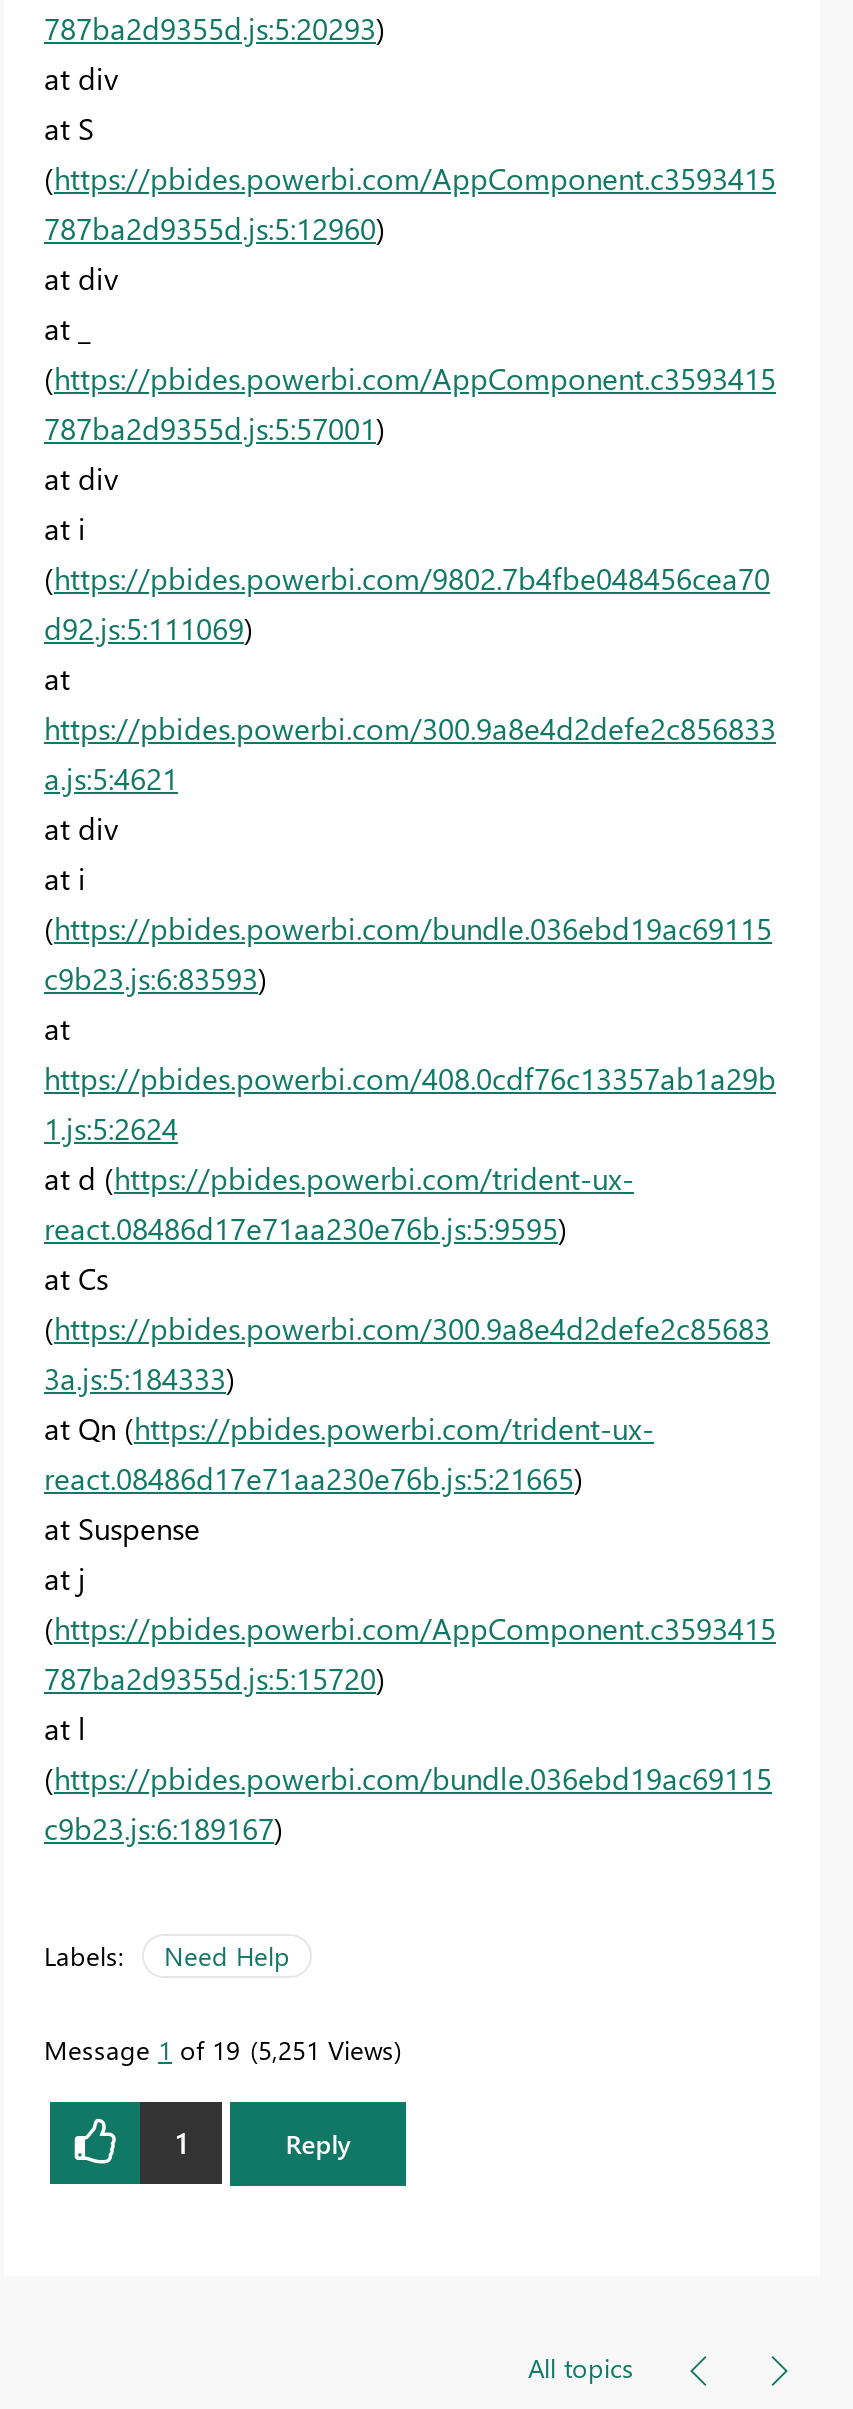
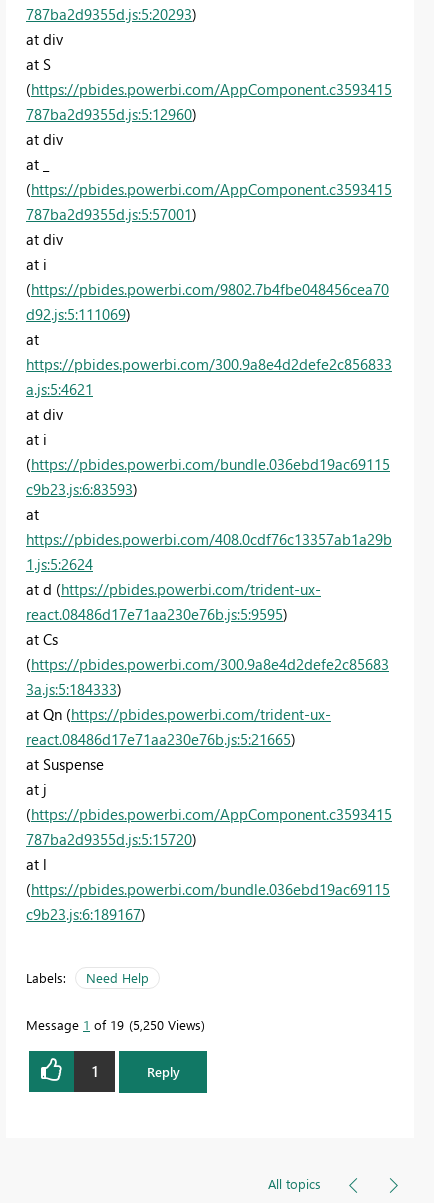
- Message 1 of 19 5,251 Views
+ Message 1 of 19 5,250 Views
